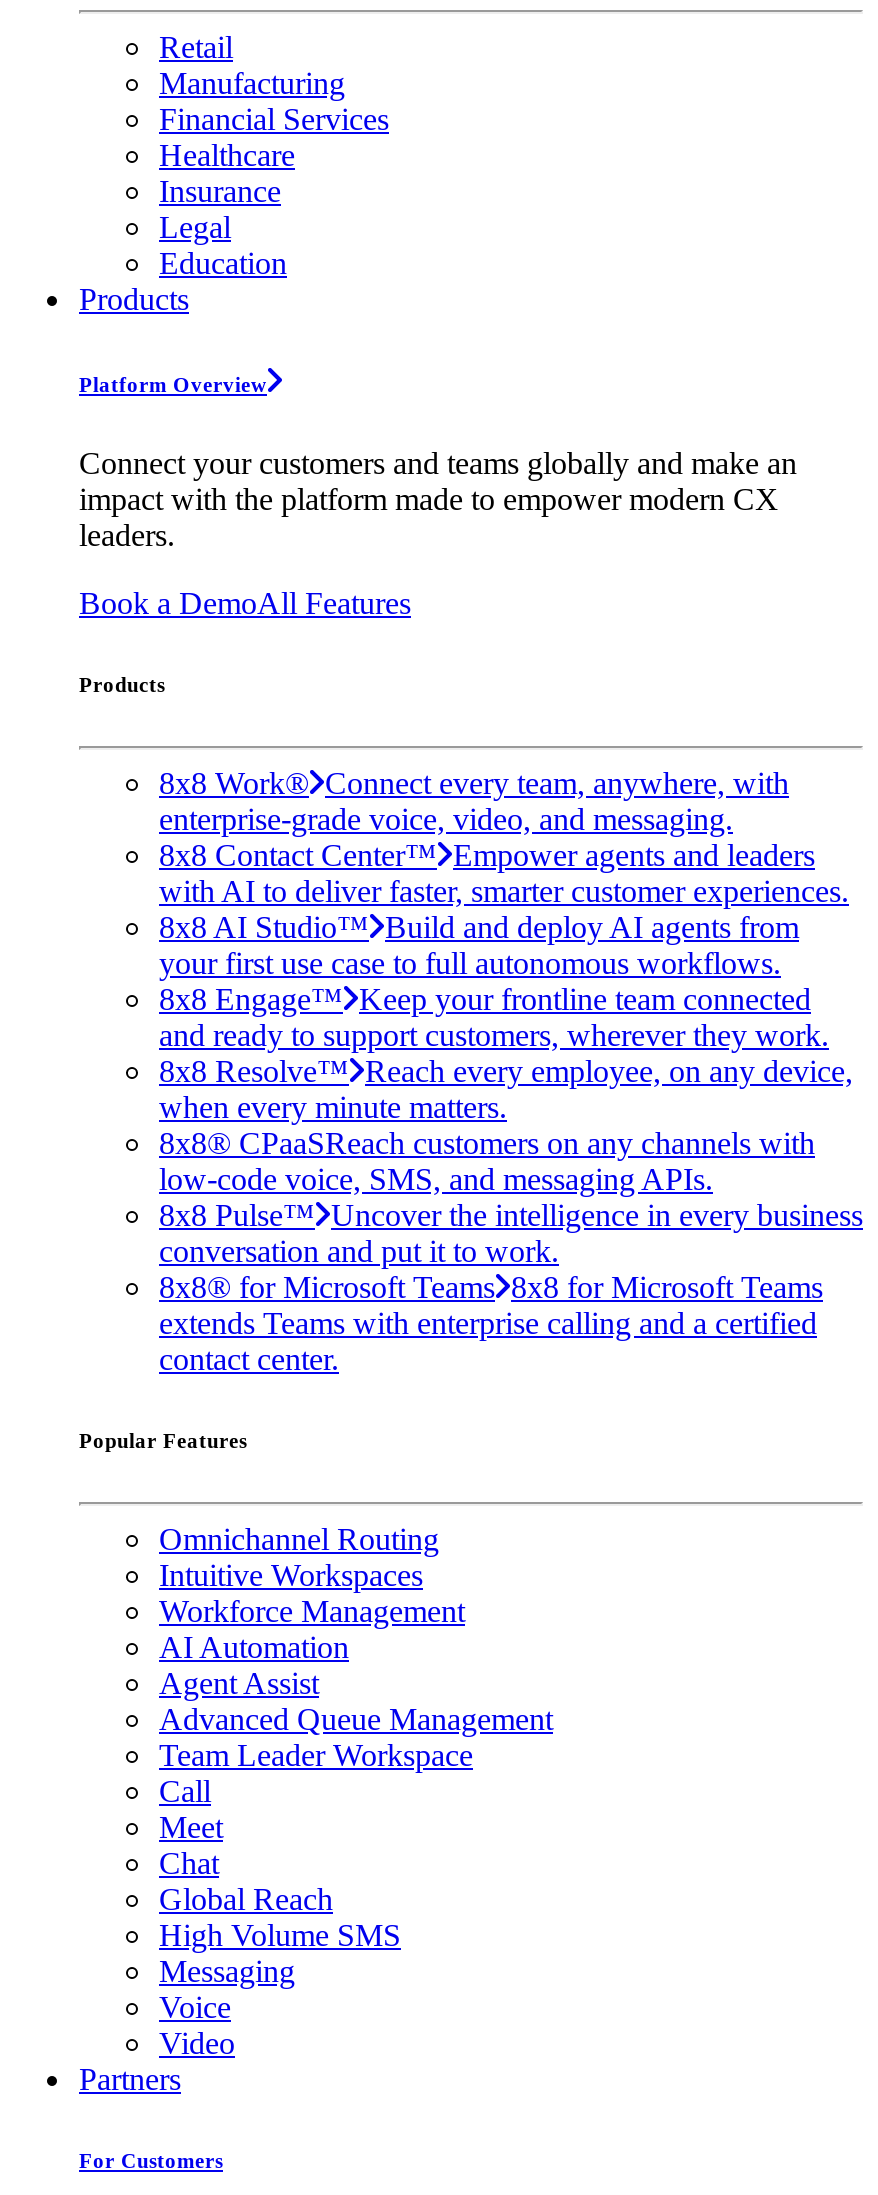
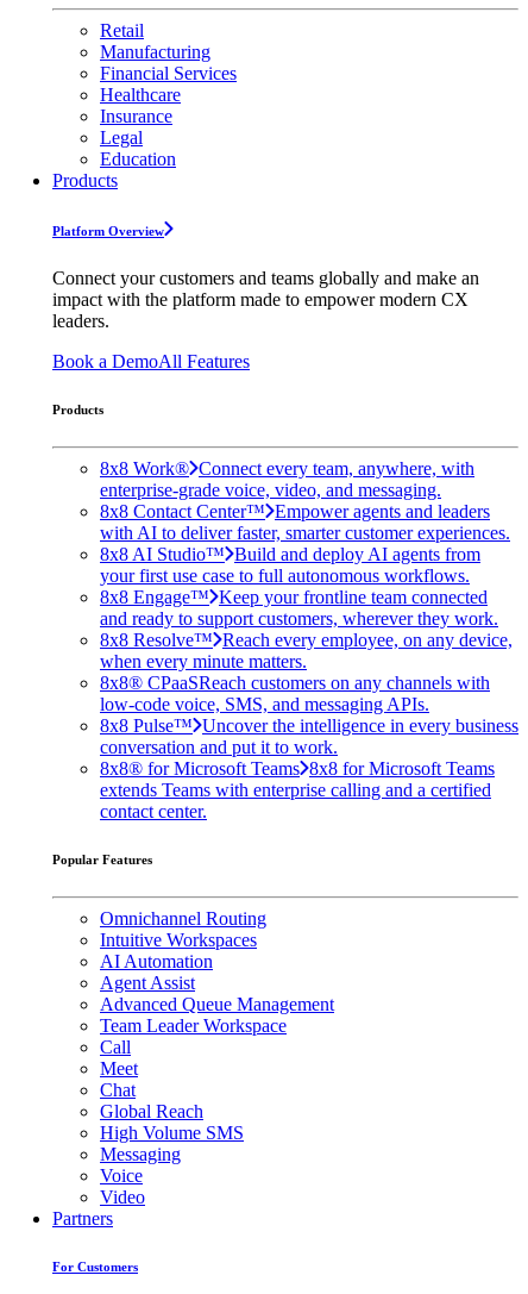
- Workforce Management
